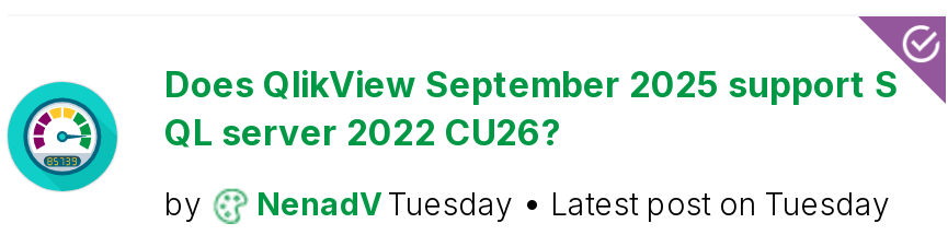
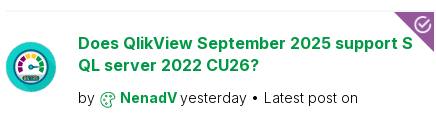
- NenadV Tuesday
- Latest post on Tuesday
+ NenadV yesterday
+ Latest post on
